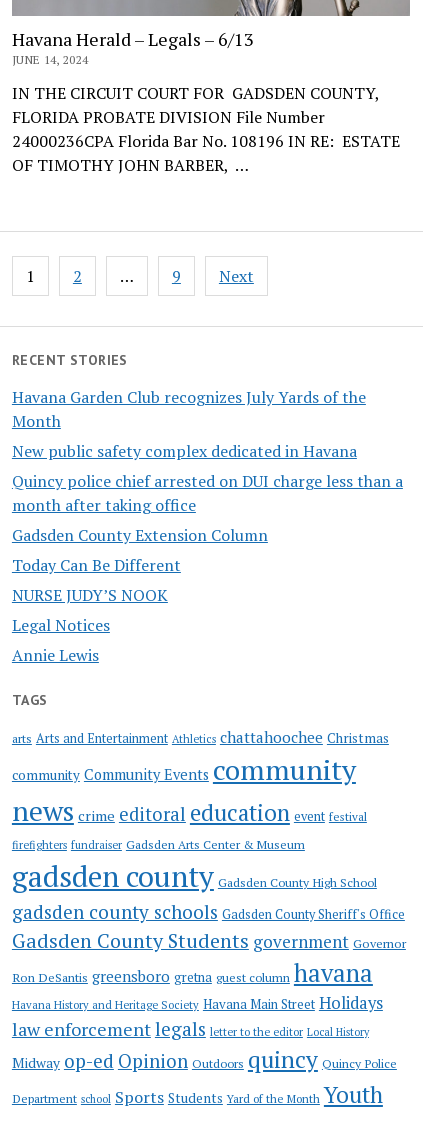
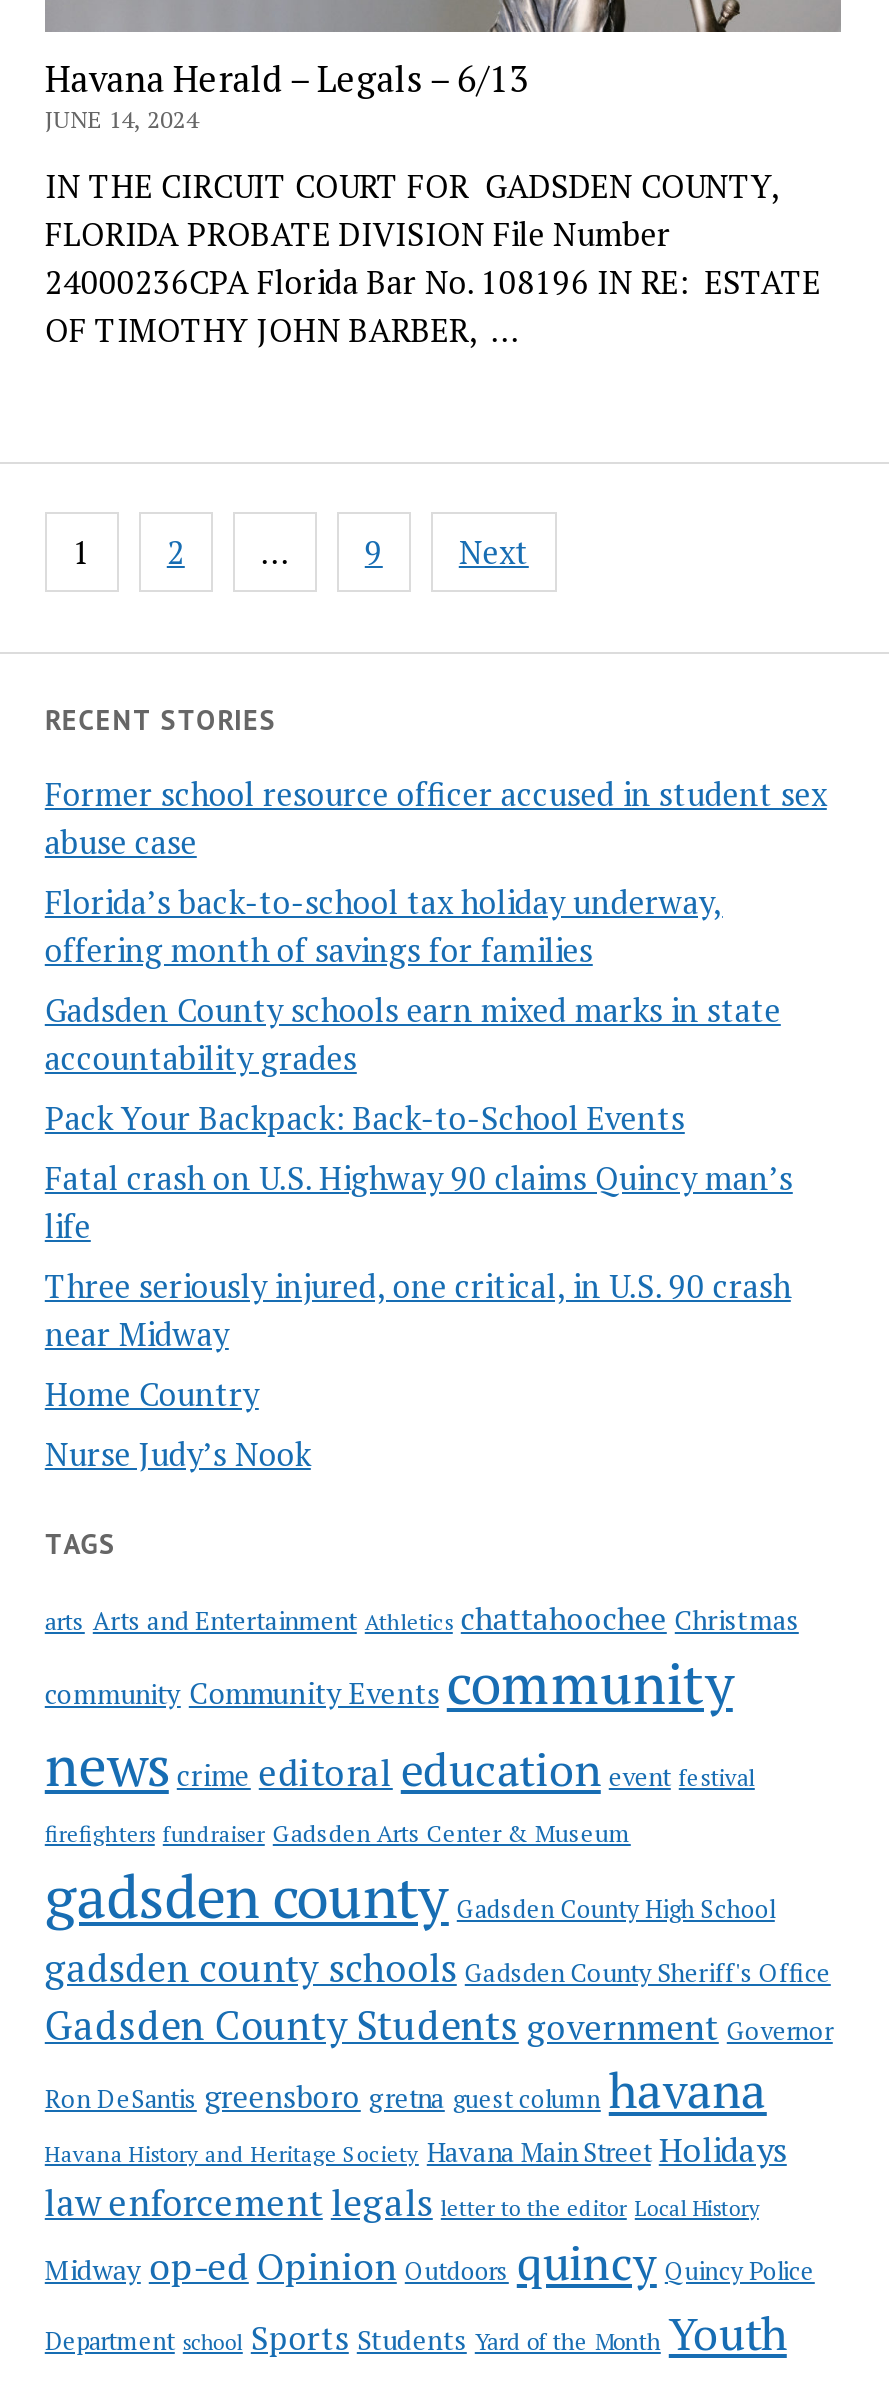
- Havana Garden Club recognizes July Yards of the
- Month
- New public safety complex dedicated in Havana
- Quincy police chief arrested on DUI charge less than a
- month after taking office
- Gadsden County Extension Column
- Today Can Be Different
- NURSE JUDY’S NOOK
- Legal Notices
- Annie Lewis
+ Former school resource officer accused in student sex
+ abuse case
+ Florida’s back-to-school tax holiday underway,
+ offering month of savings for families
+ Gadsden County schools earn mixed marks in state
+ accountability grades
+ Pack Your Backpack: Back-to-School Events
+ Fatal crash on U.S. Highway 90 claims Quincy man’s
+ life
+ Three seriously injured, one critical, in U.S. 90 crash
+ near Midway
+ Home Country
+ Nurse Judy’s Nook
